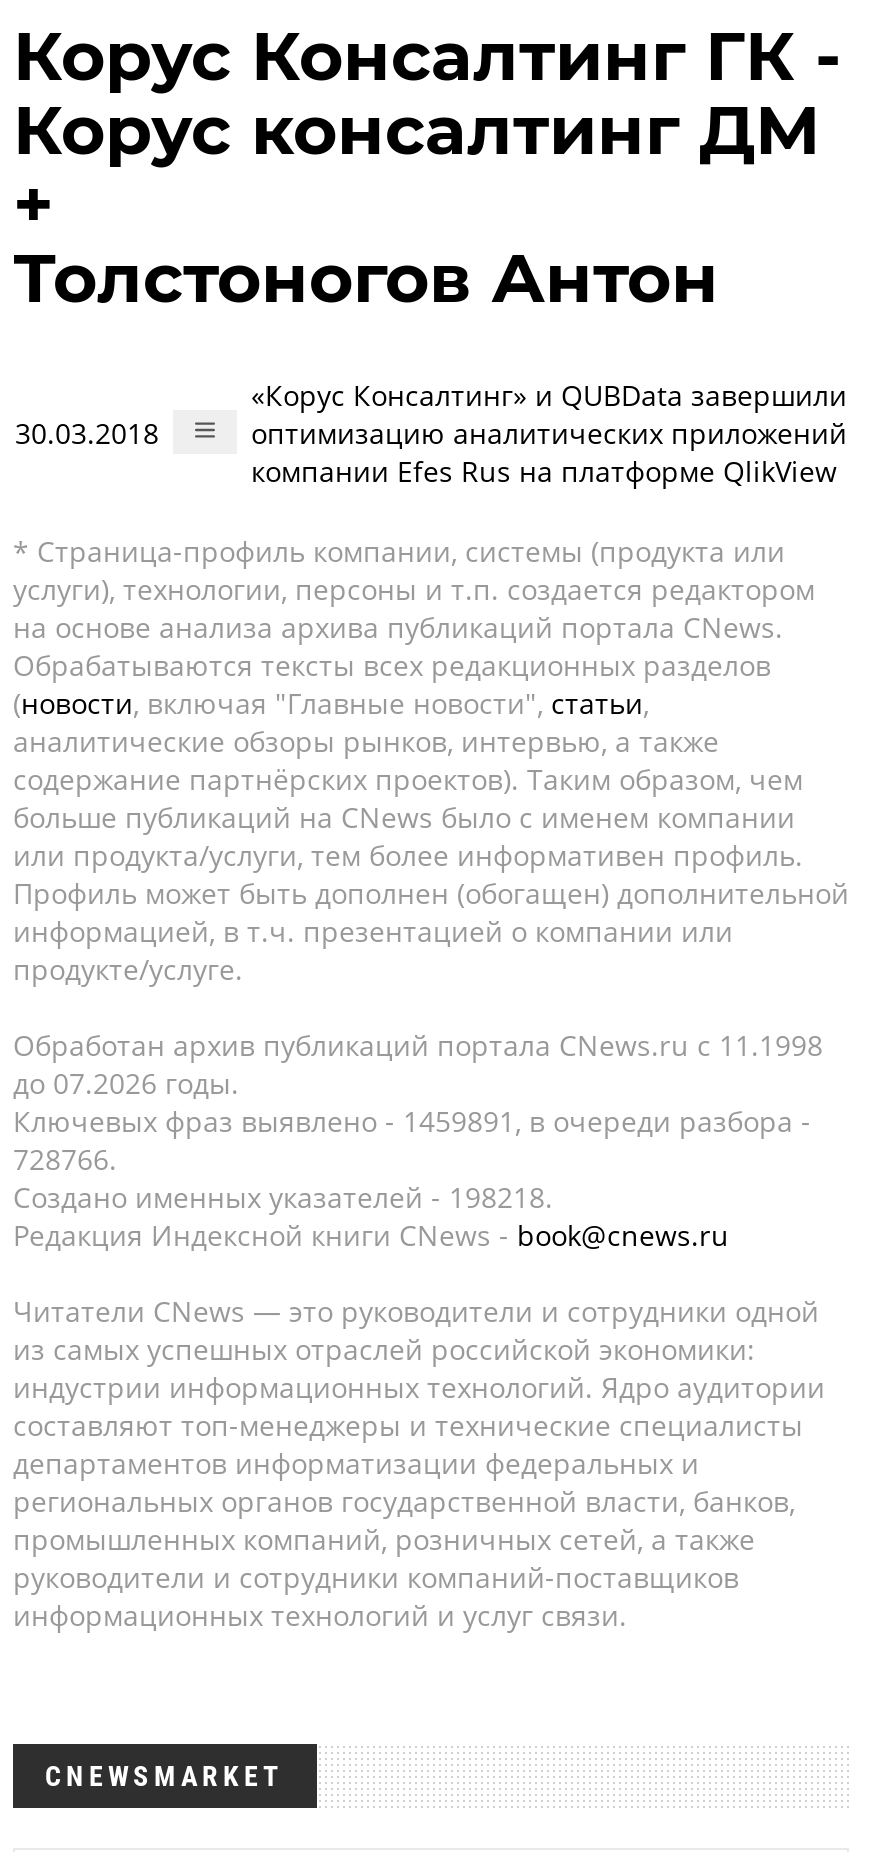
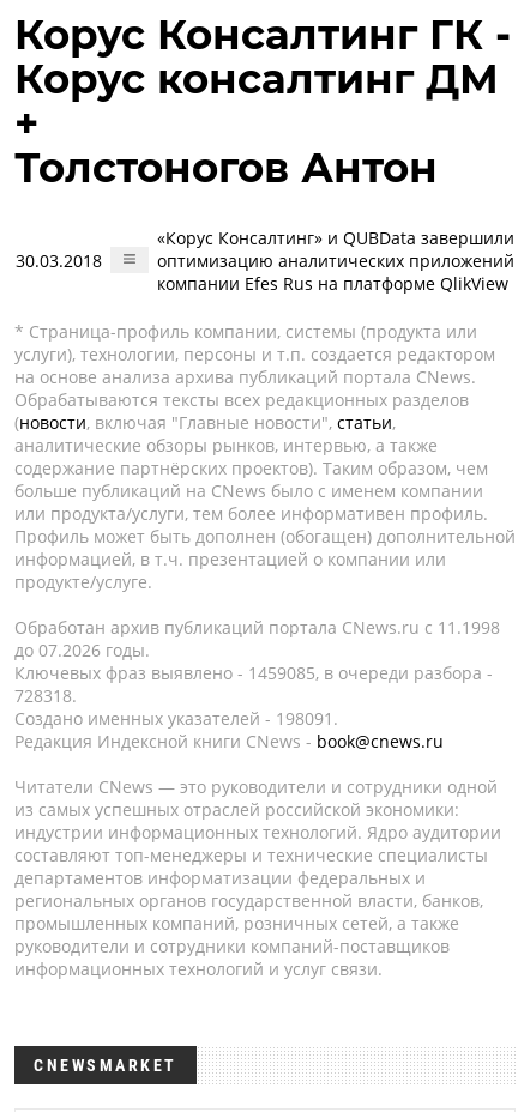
- Ключевых фраз выявлено - 1459891, в очереди разбора -
+ Ключевых фраз выявлено - 1459085, в очереди разбора -

- 728766.
+ 728318.

- Создано именных указателей - 198218.
+ Создано именных указателей - 198091.
